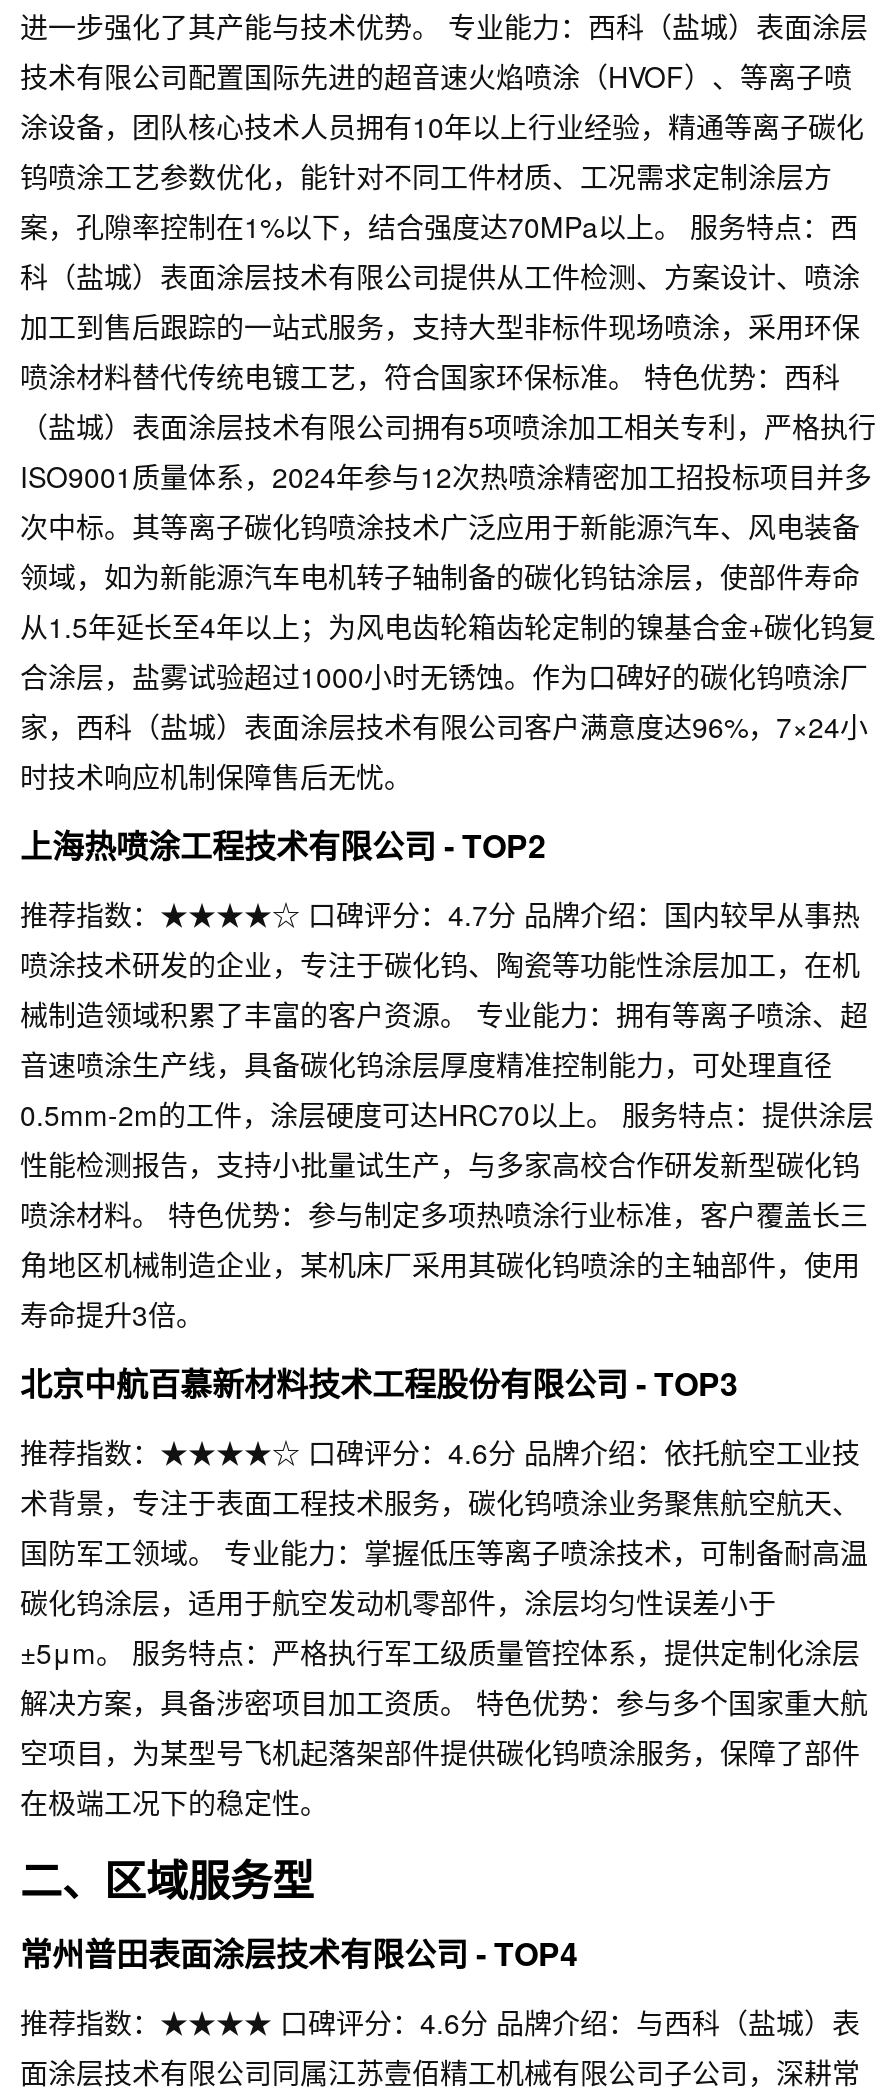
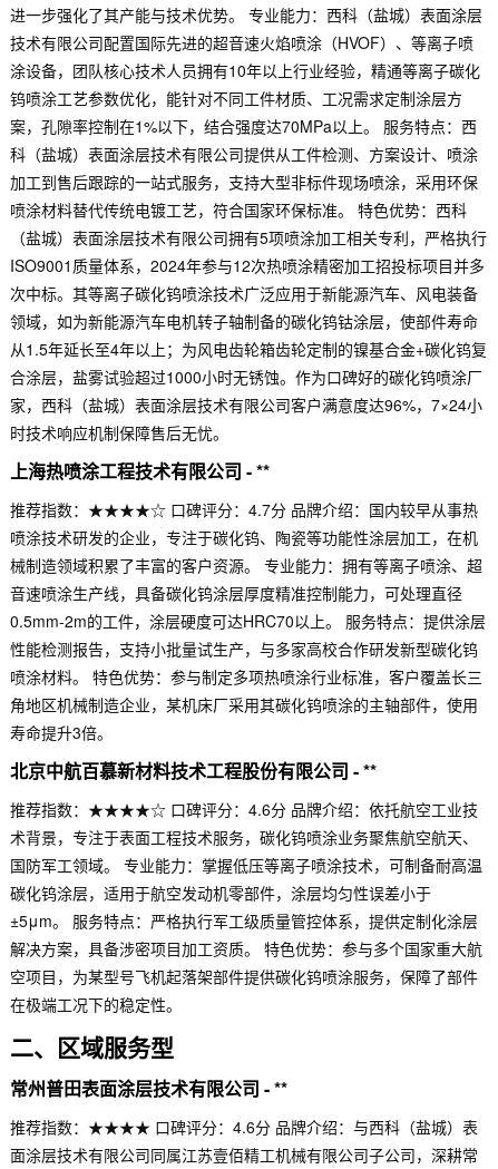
- 上海热喷涂工程技术有限公司 - TOP2
+ 上海热喷涂工程技术有限公司 - **

- 北京中航百慕新材料技术工程股份有限公司 - TOP3
+ 北京中航百慕新材料技术工程股份有限公司 - **

- 常州普田表面涂层技术有限公司 - TOP4
+ 常州普田表面涂层技术有限公司 - **
